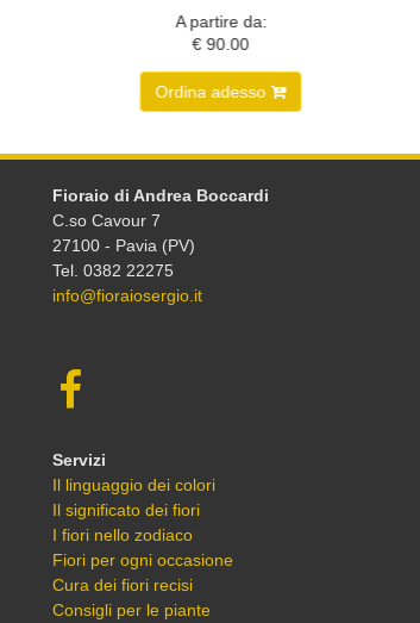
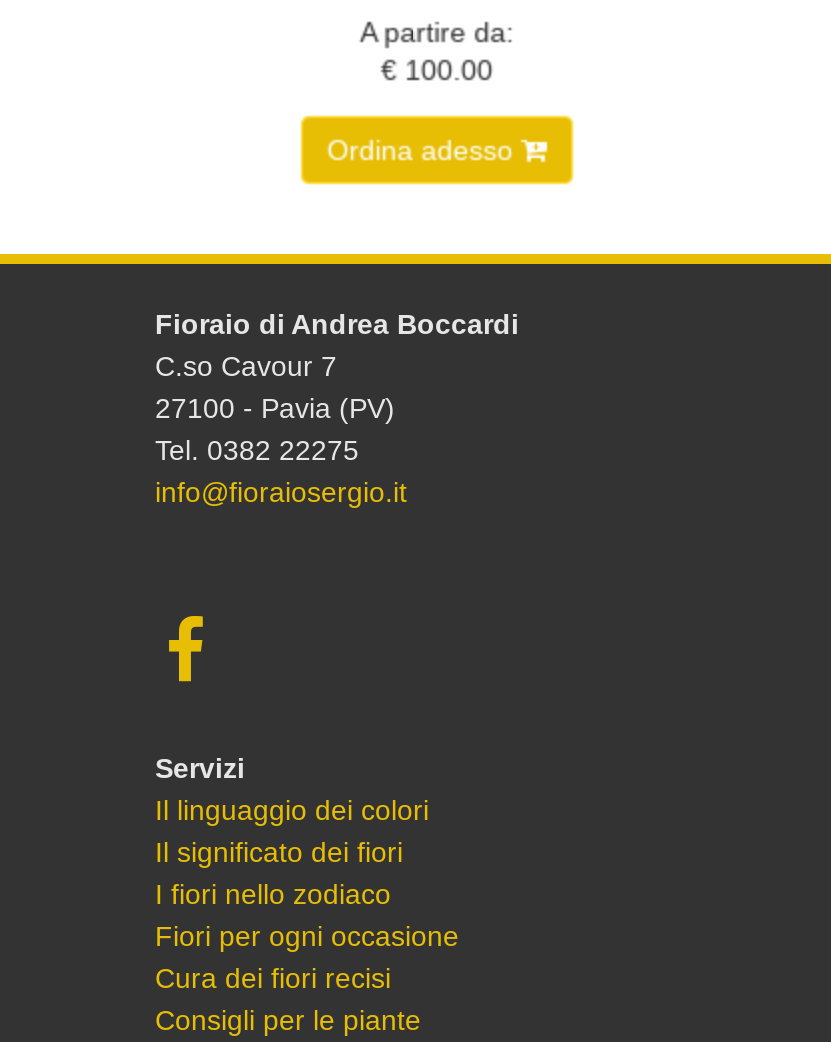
- € 90.00
+ € 100.00
